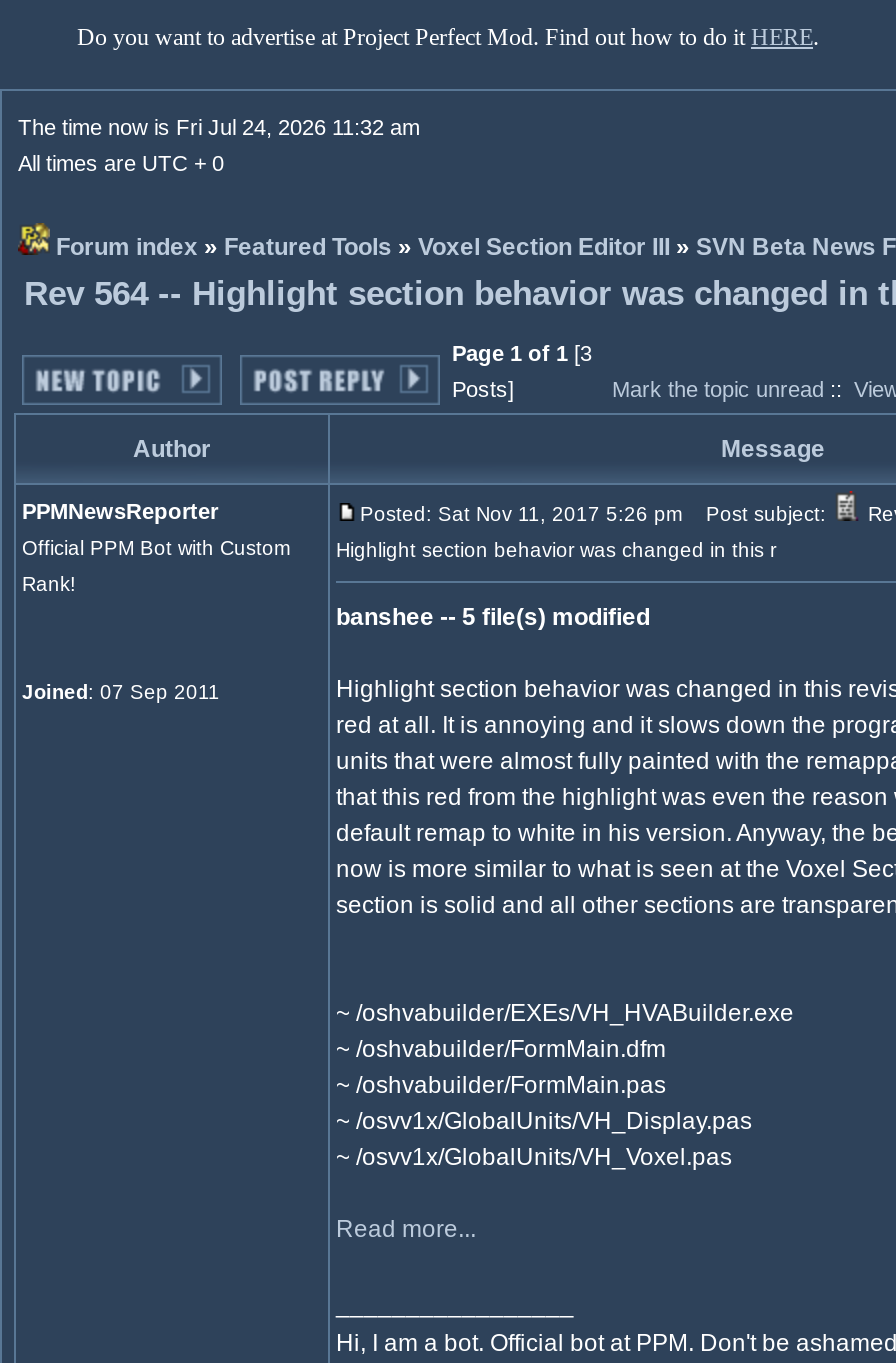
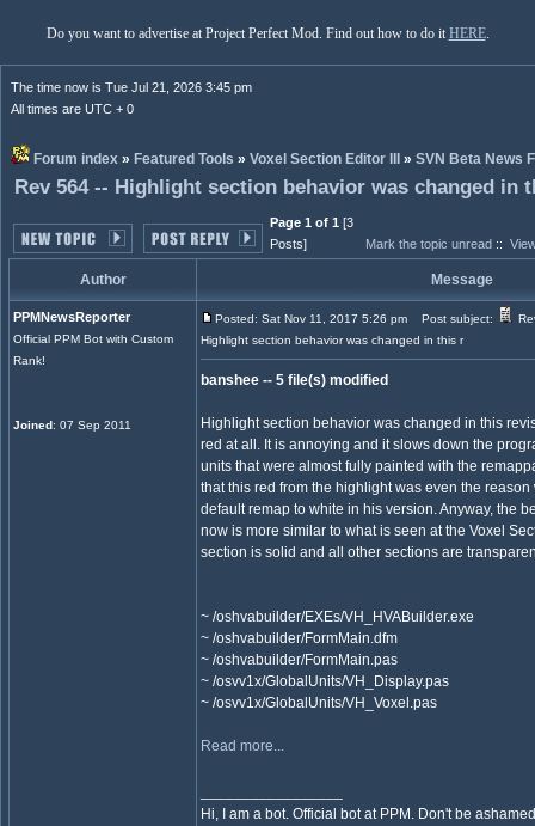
- The time now is Fri Jul 24, 2026 11:32 am
+ The time now is Tue Jul 21, 2026 3:45 pm
